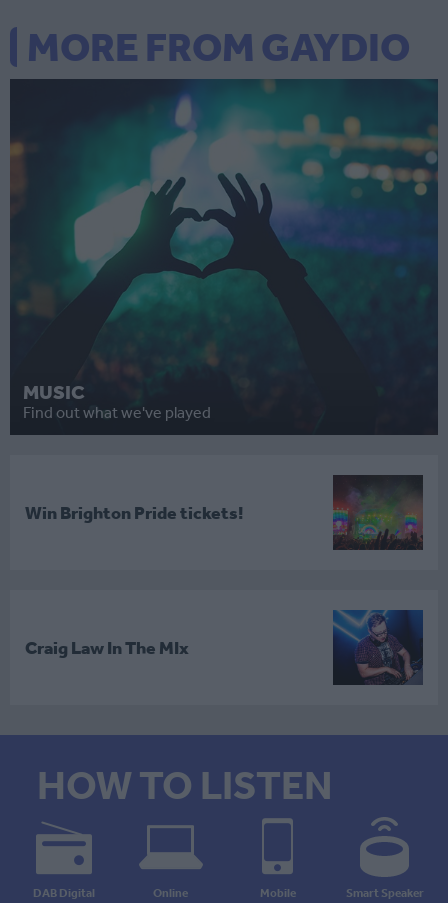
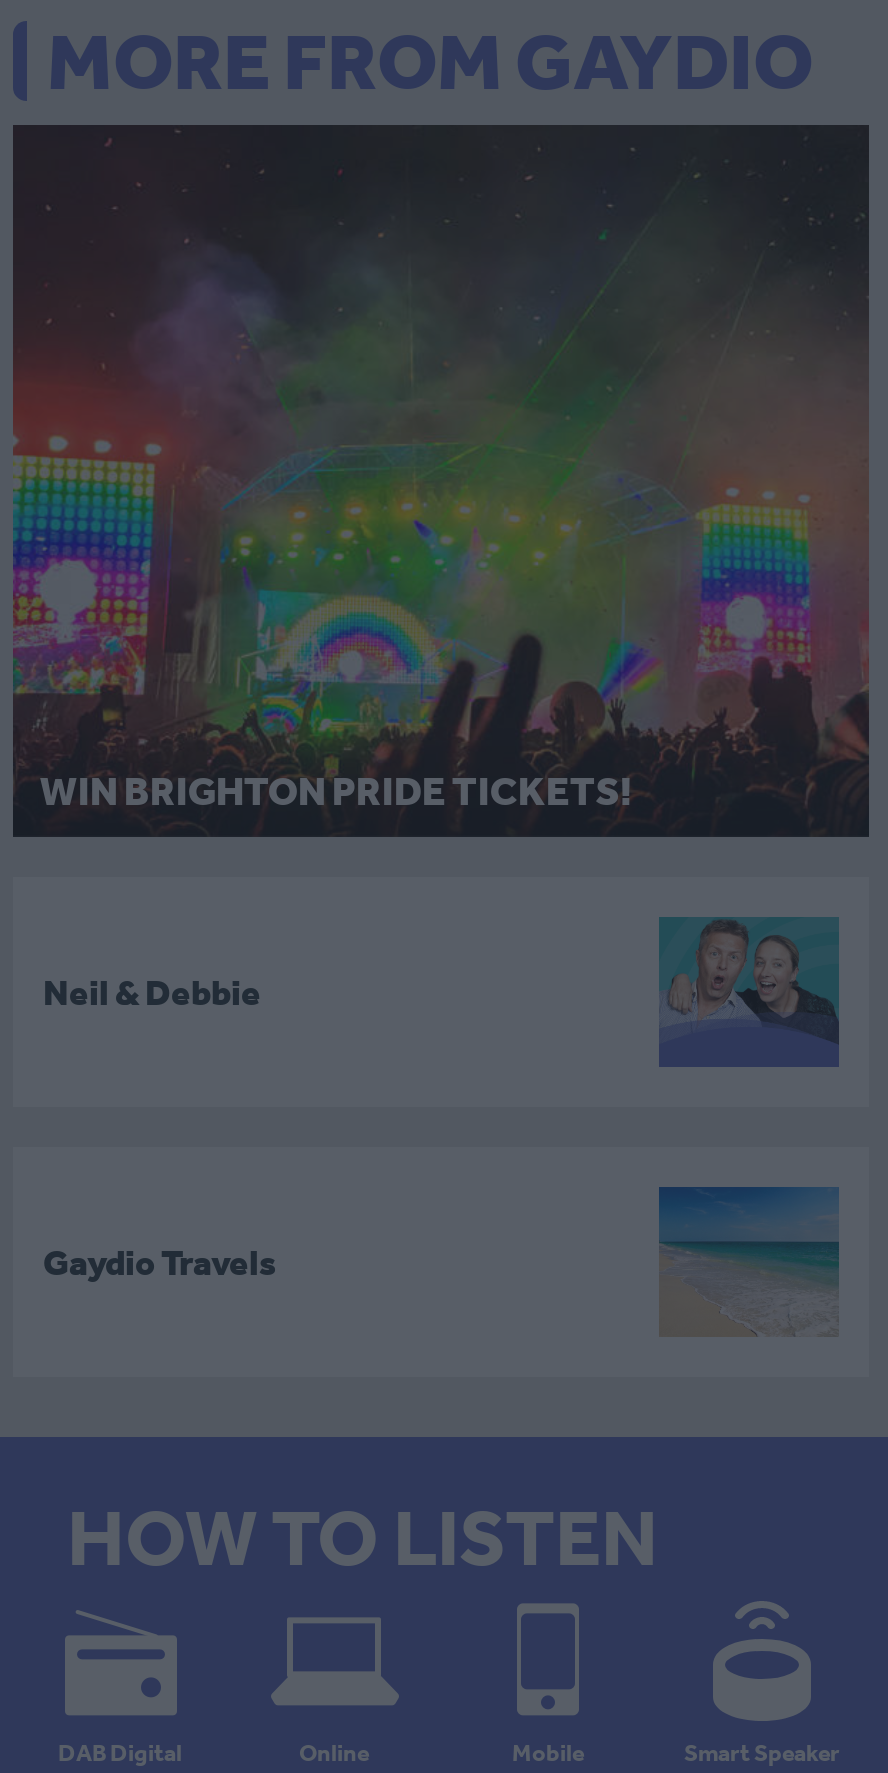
- [image]
- MUSIC
- Find out what we've played
+ [image]
+ WIN BRIGHTON PRIDE TICKETS!

- [image]
+ [image]

- Win Brighton Pride tickets!
+ Neil & Debbie

- [image]
+ [image]

- Craig Law In The MIx
+ Gaydio Travels
